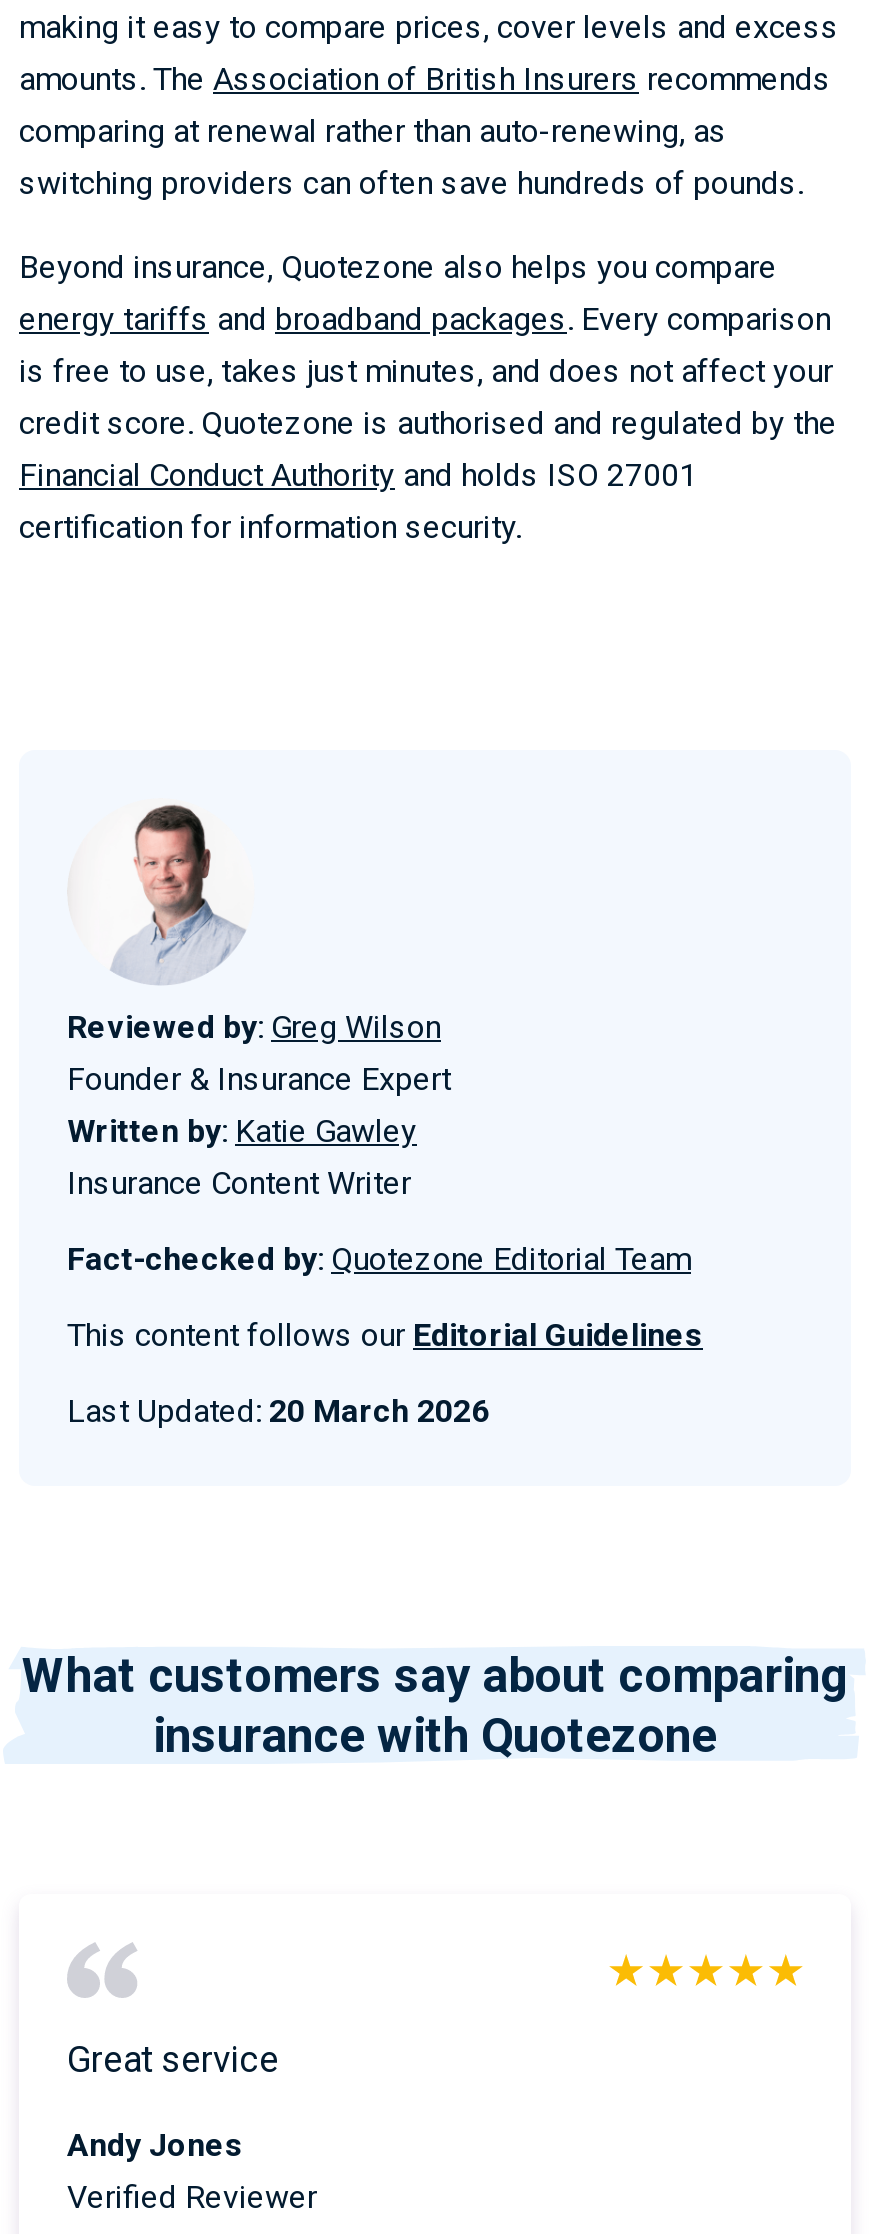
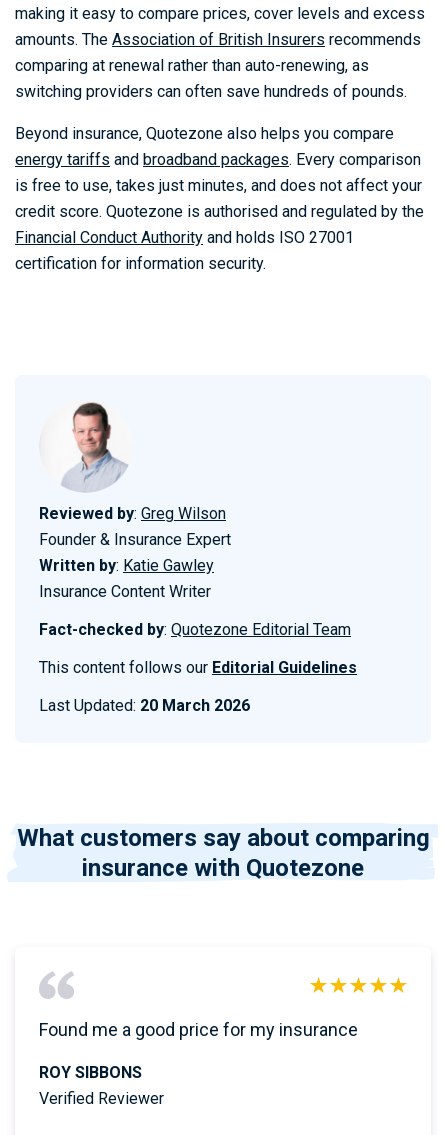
- Great service
+ Found me a good price for my insurance

- Andy Jones
+ ROY SIBBONS
